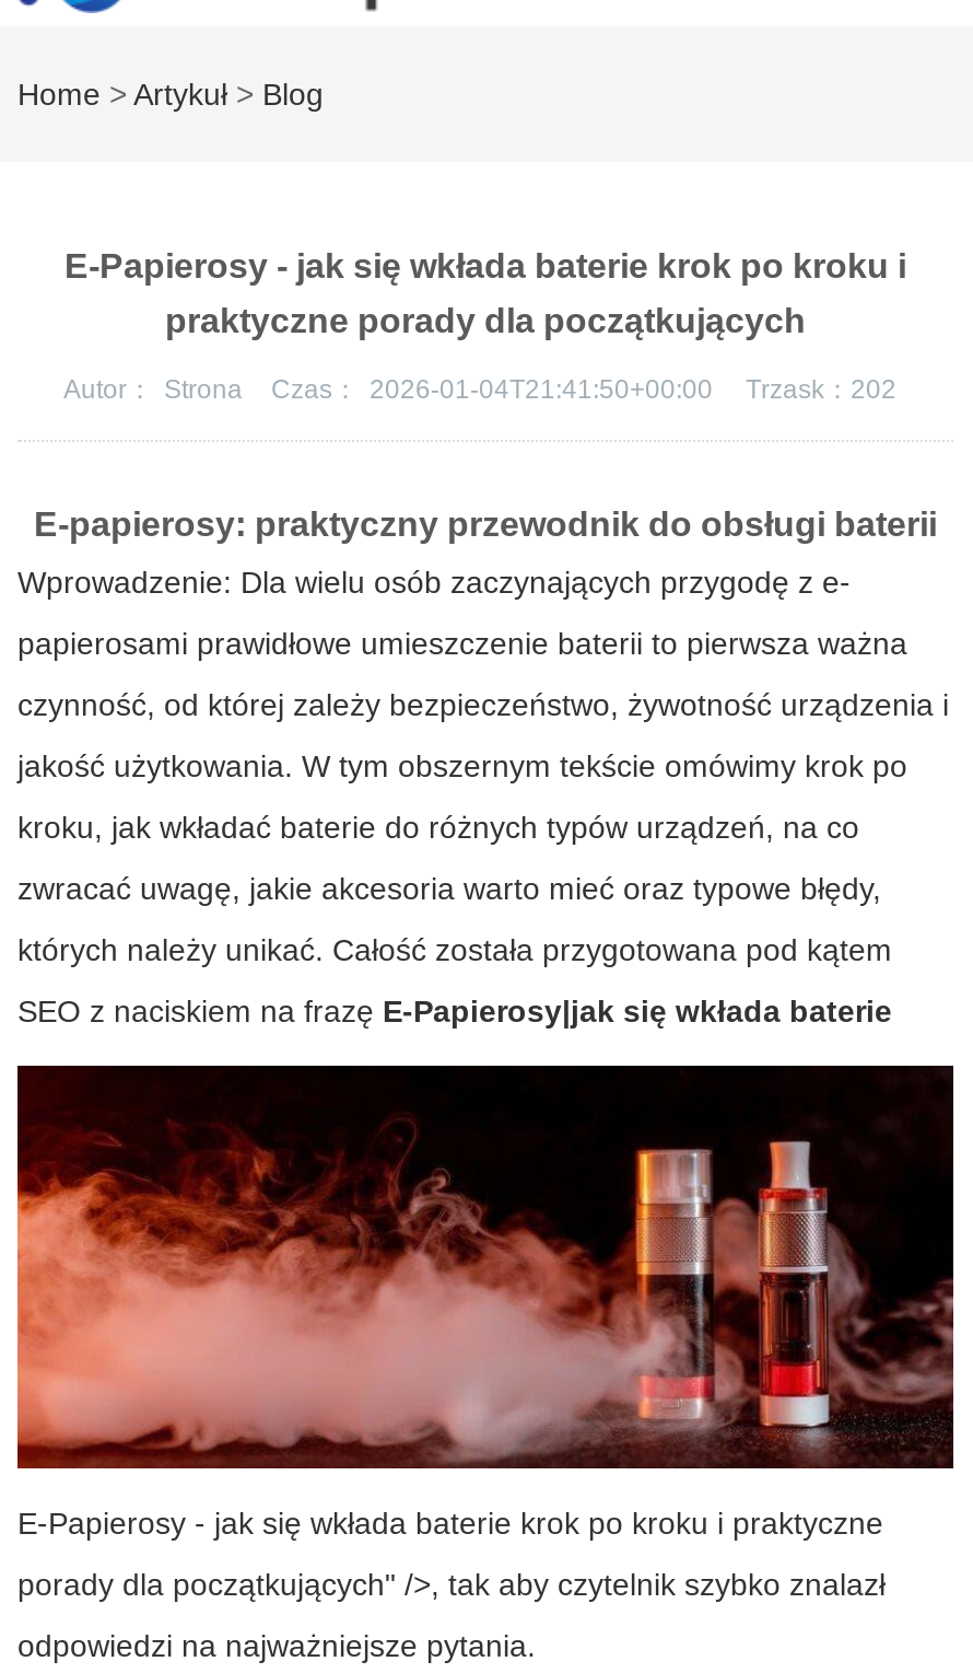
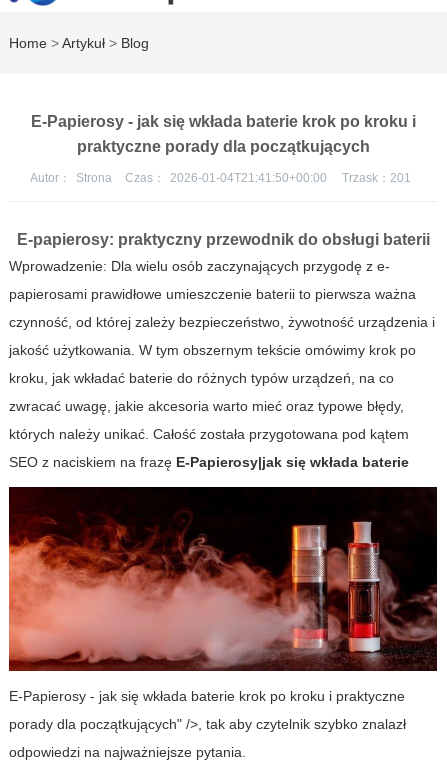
- Autor： Strona Czas： 2026-01-04T21:41:50+00:00 Trzask：202
+ Autor： Strona Czas： 2026-01-04T21:41:50+00:00 Trzask：201
